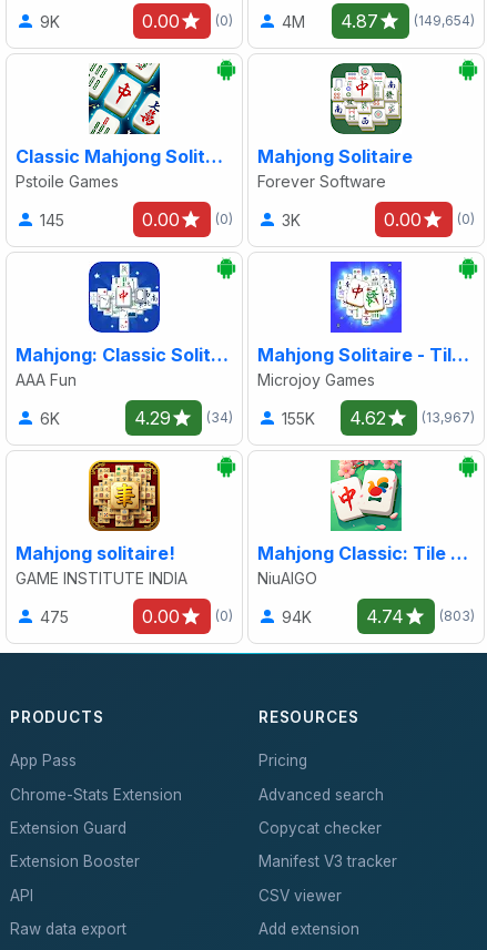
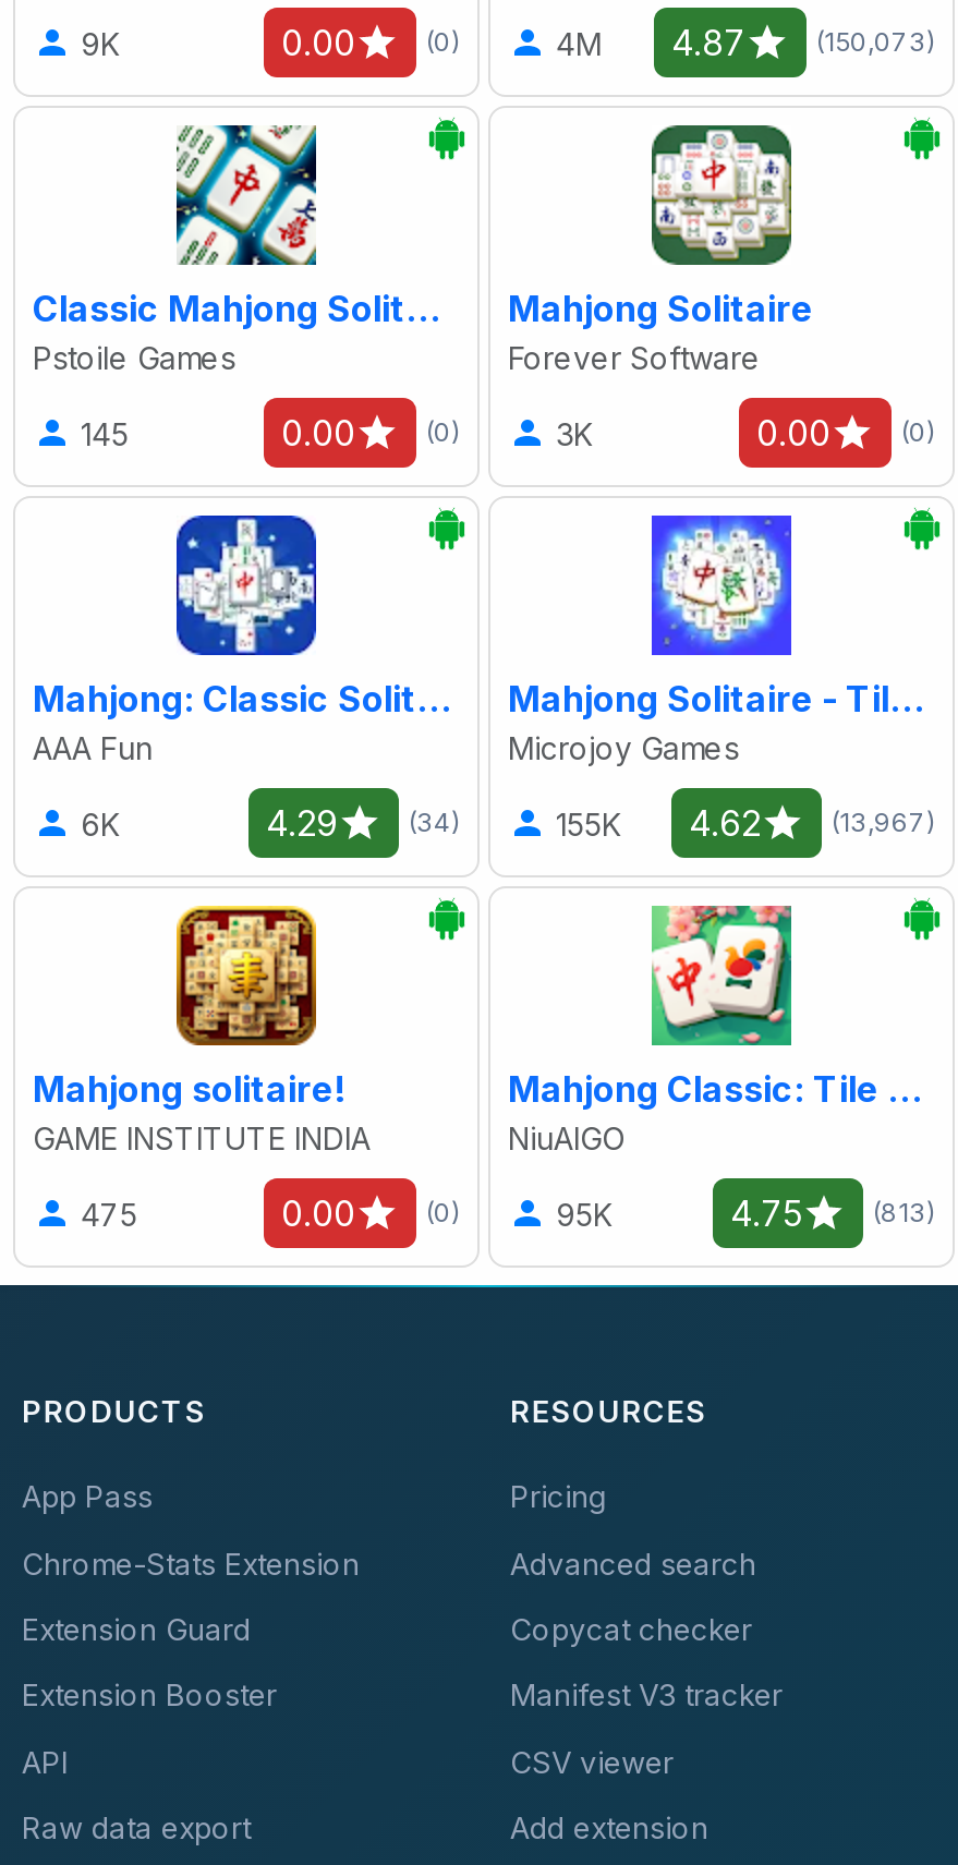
- (149,654)
+ (150,073)

- 94K
- 4.74
- (803)
+ 95K
+ 4.75
+ (813)
